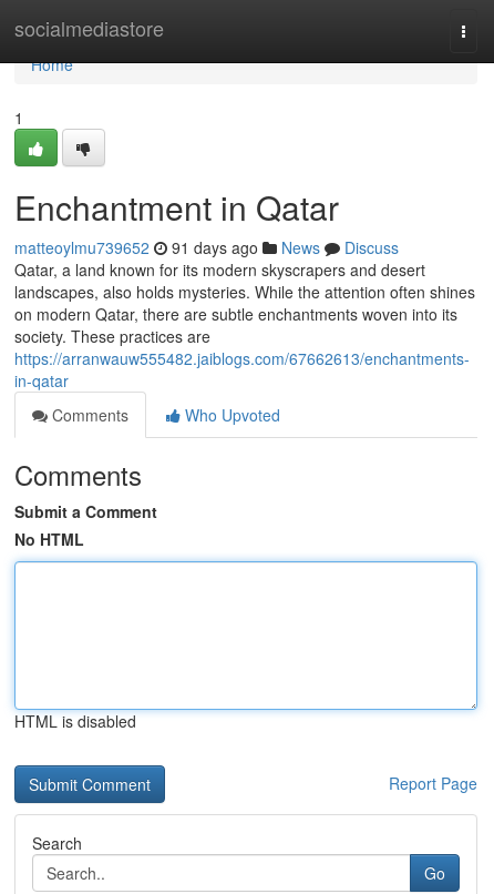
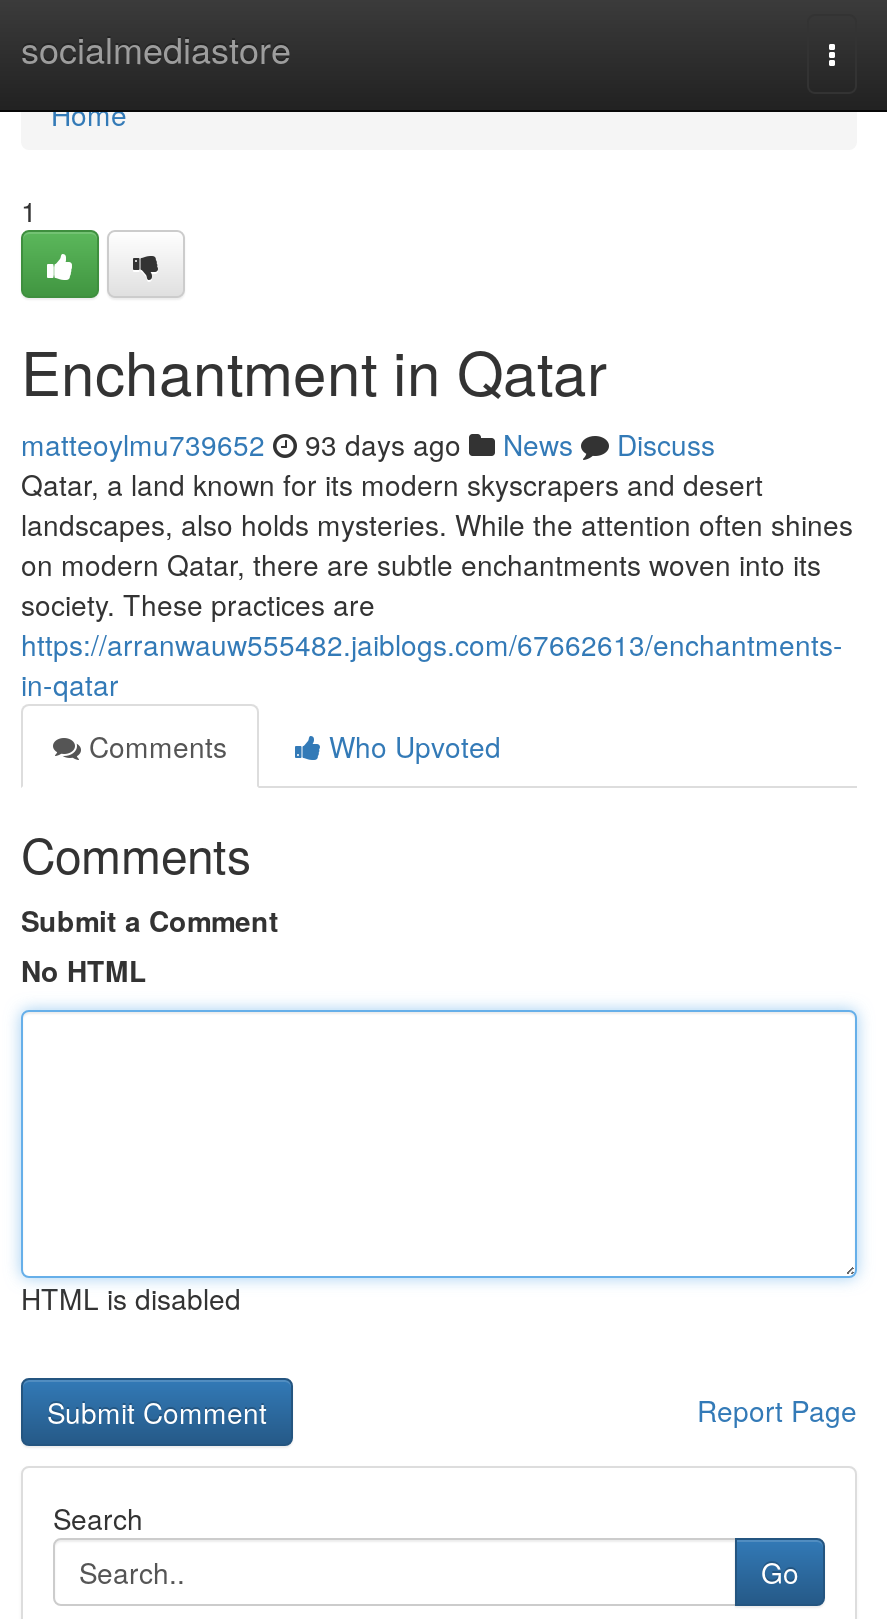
- matteoylmu739652 91 days ago News Discuss
+ matteoylmu739652 93 days ago News Discuss
